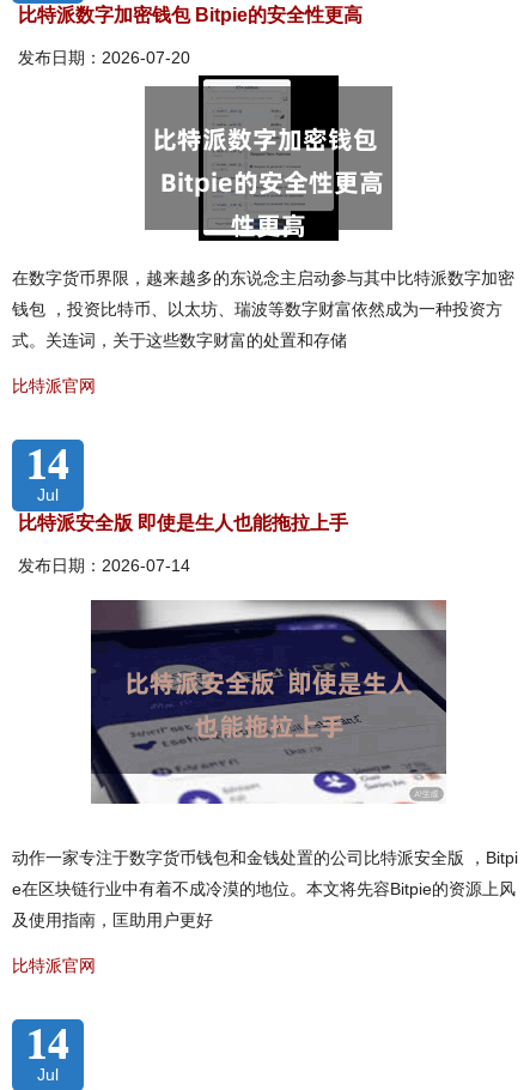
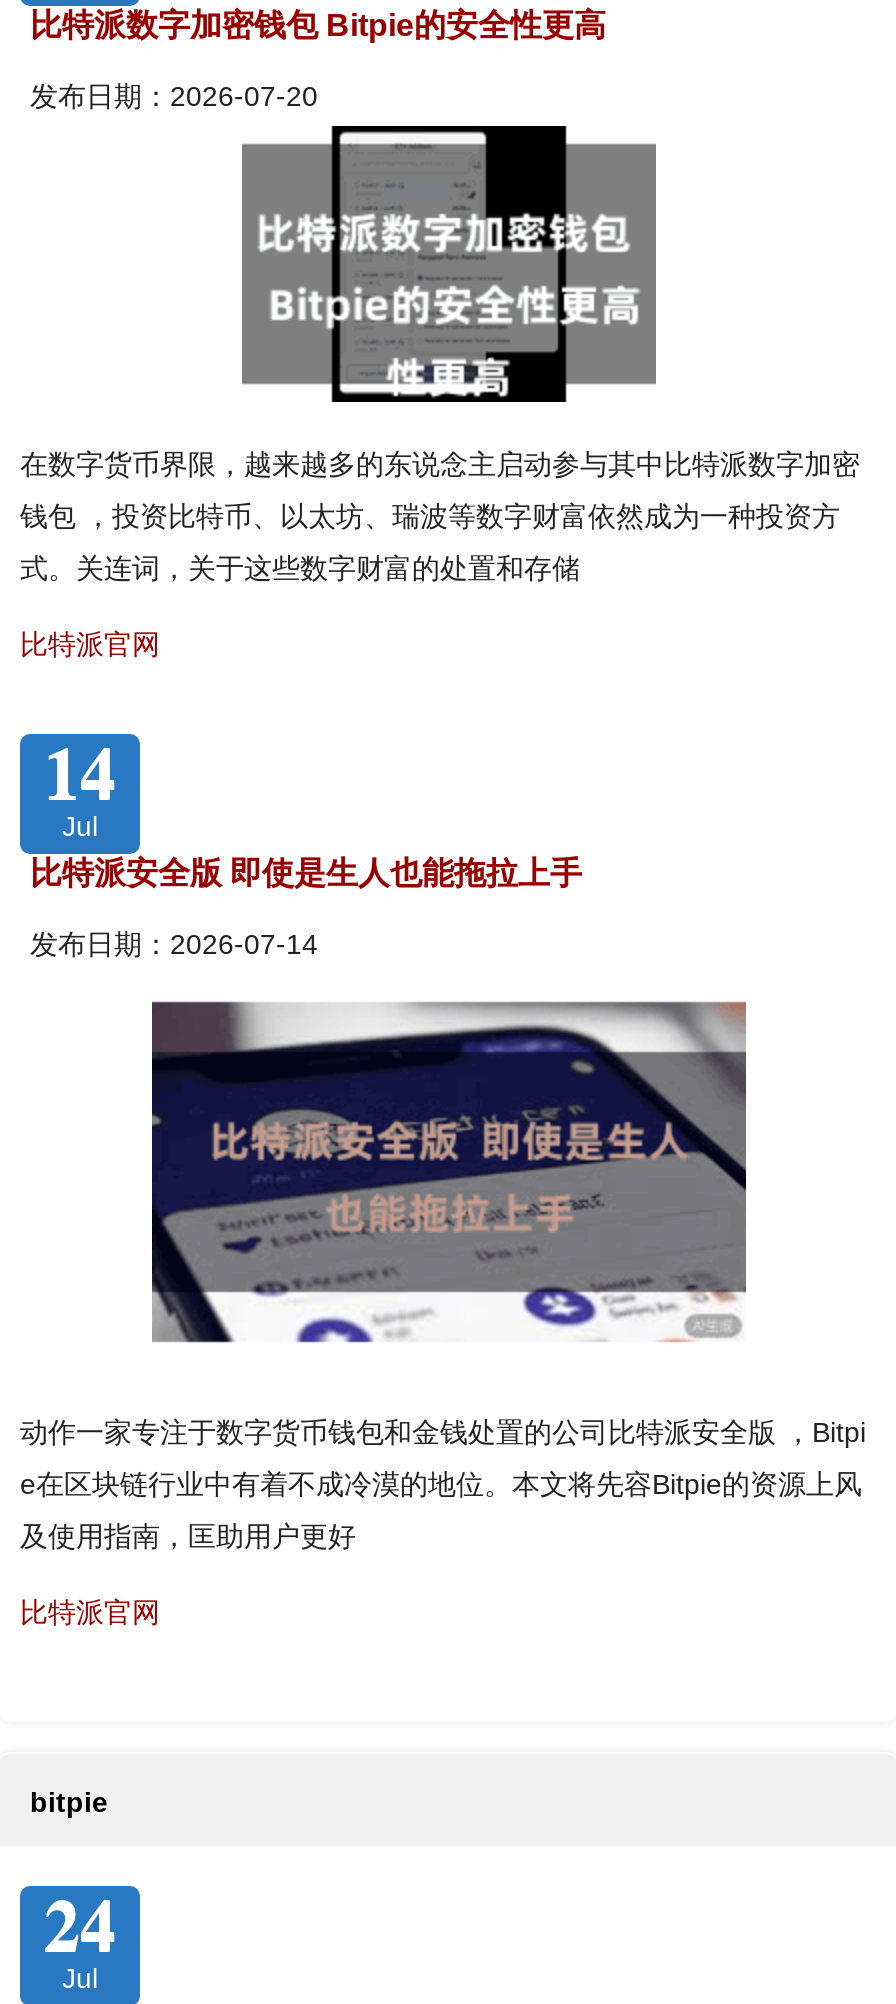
- 14
+ bitpie
+ 24
